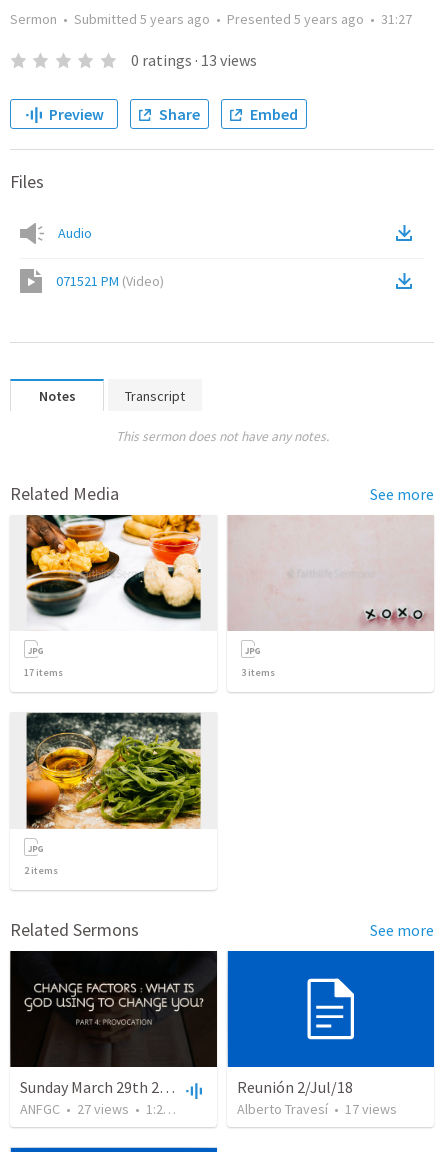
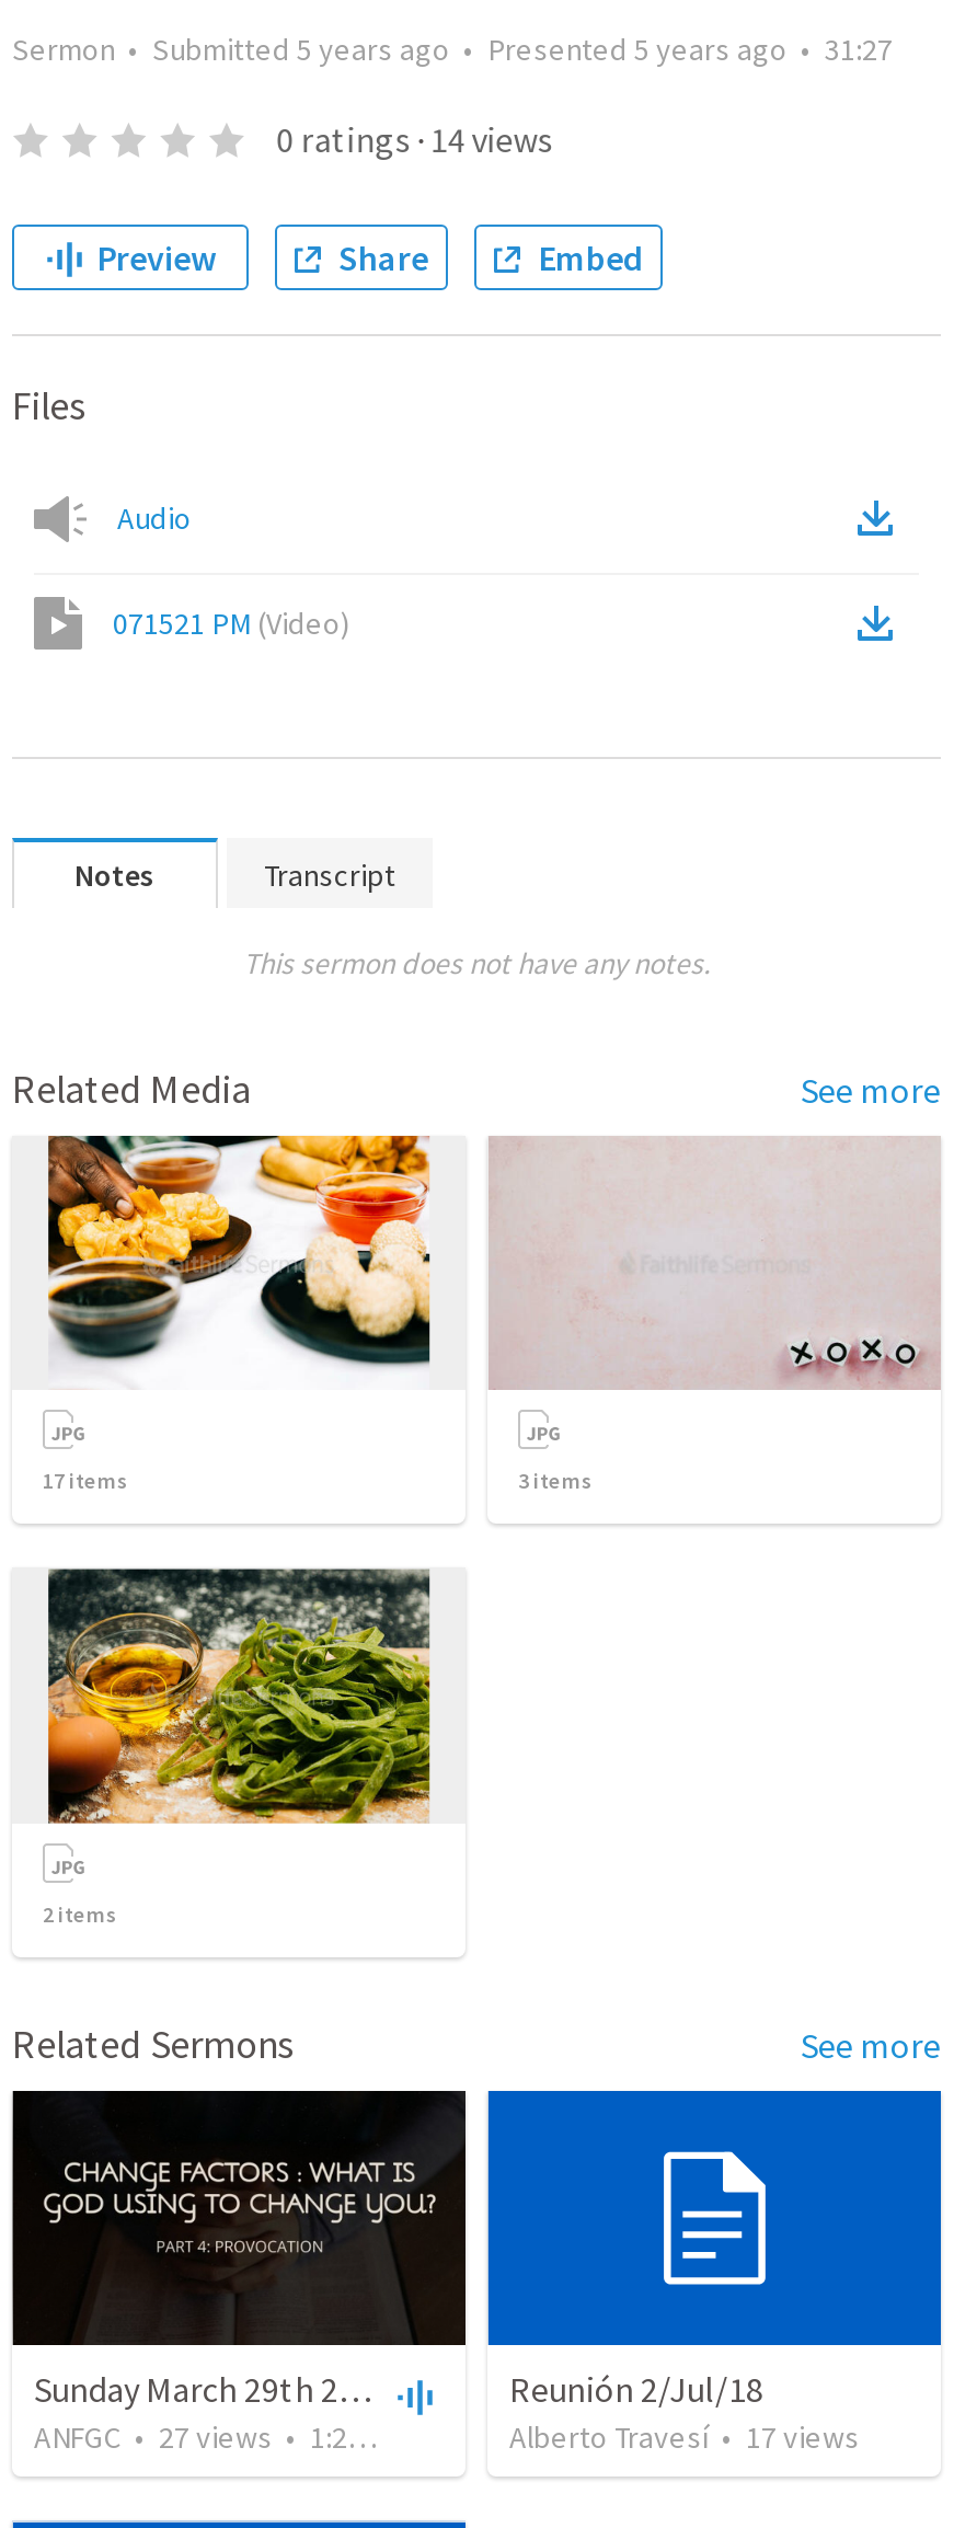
- 0 ratings · 13 views
+ 0 ratings · 14 views
